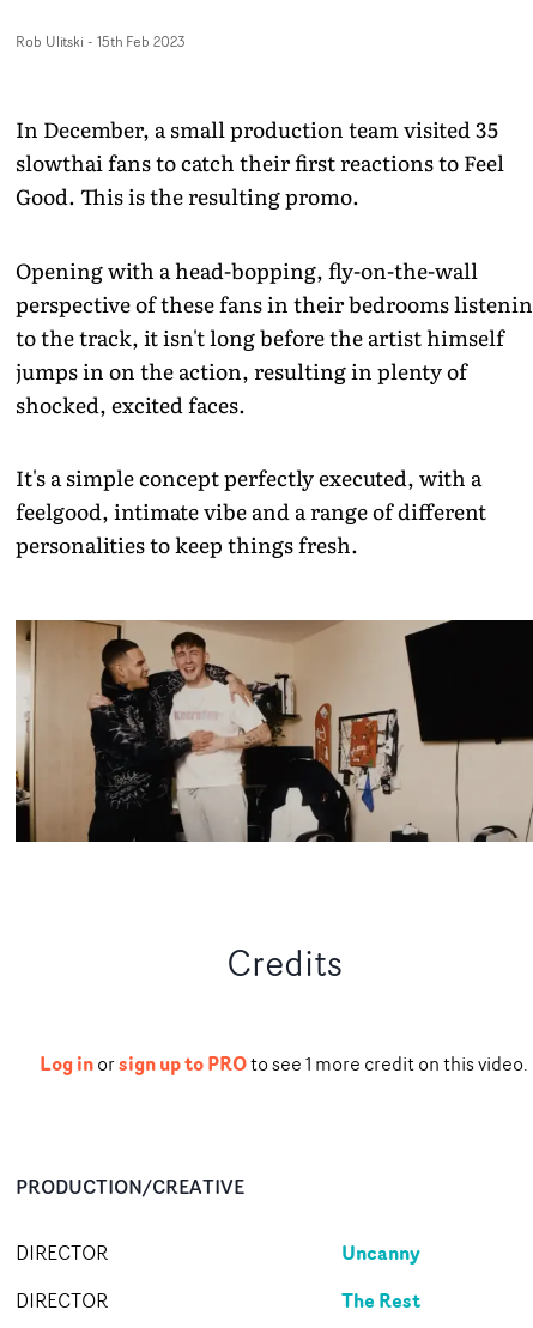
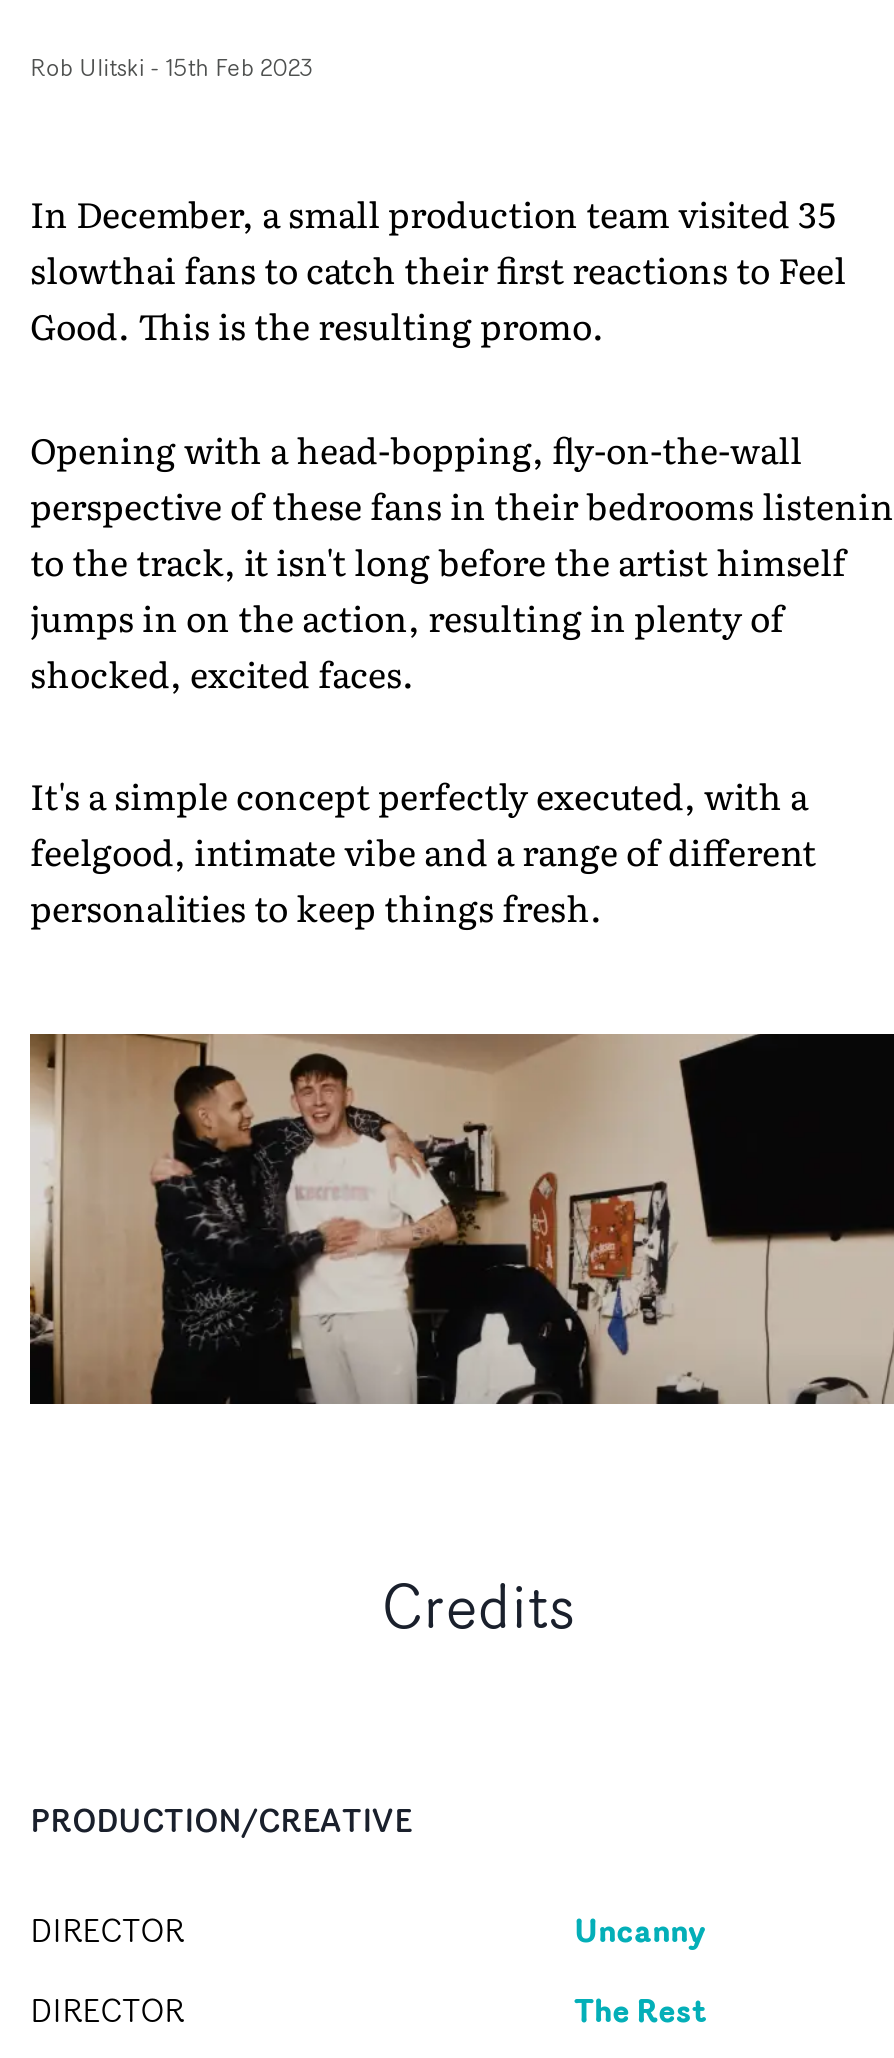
- Log in or sign up to PRO to see 1 more credit on this video.
